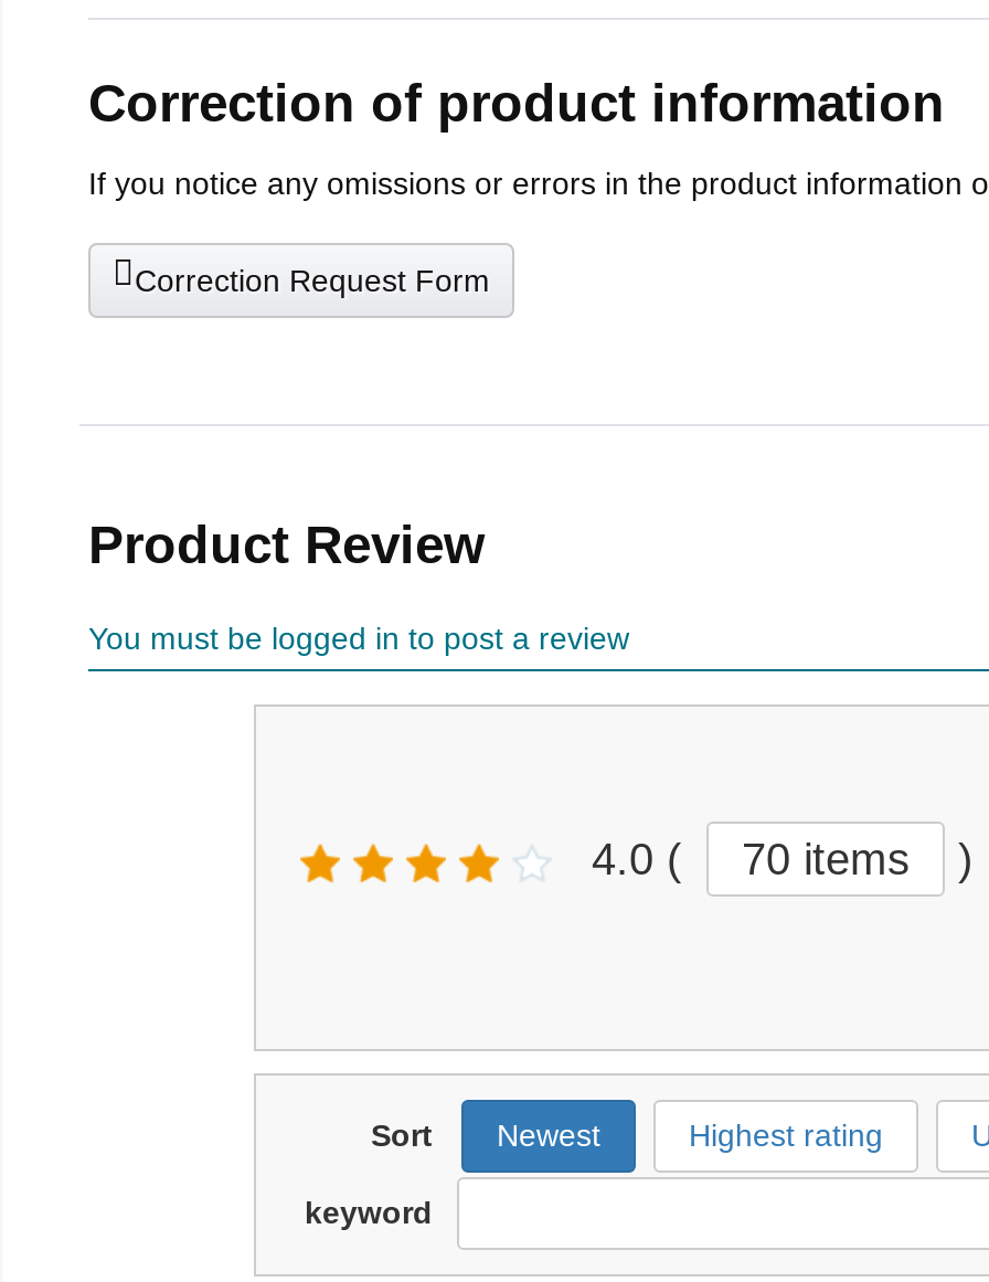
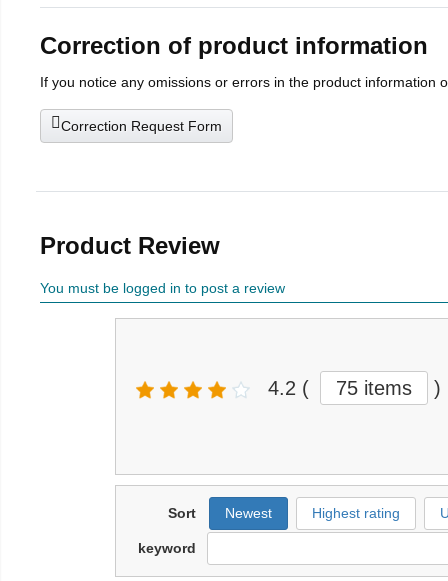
- 4.0 (
+ 4.2 (

- 70 items
+ 75 items
